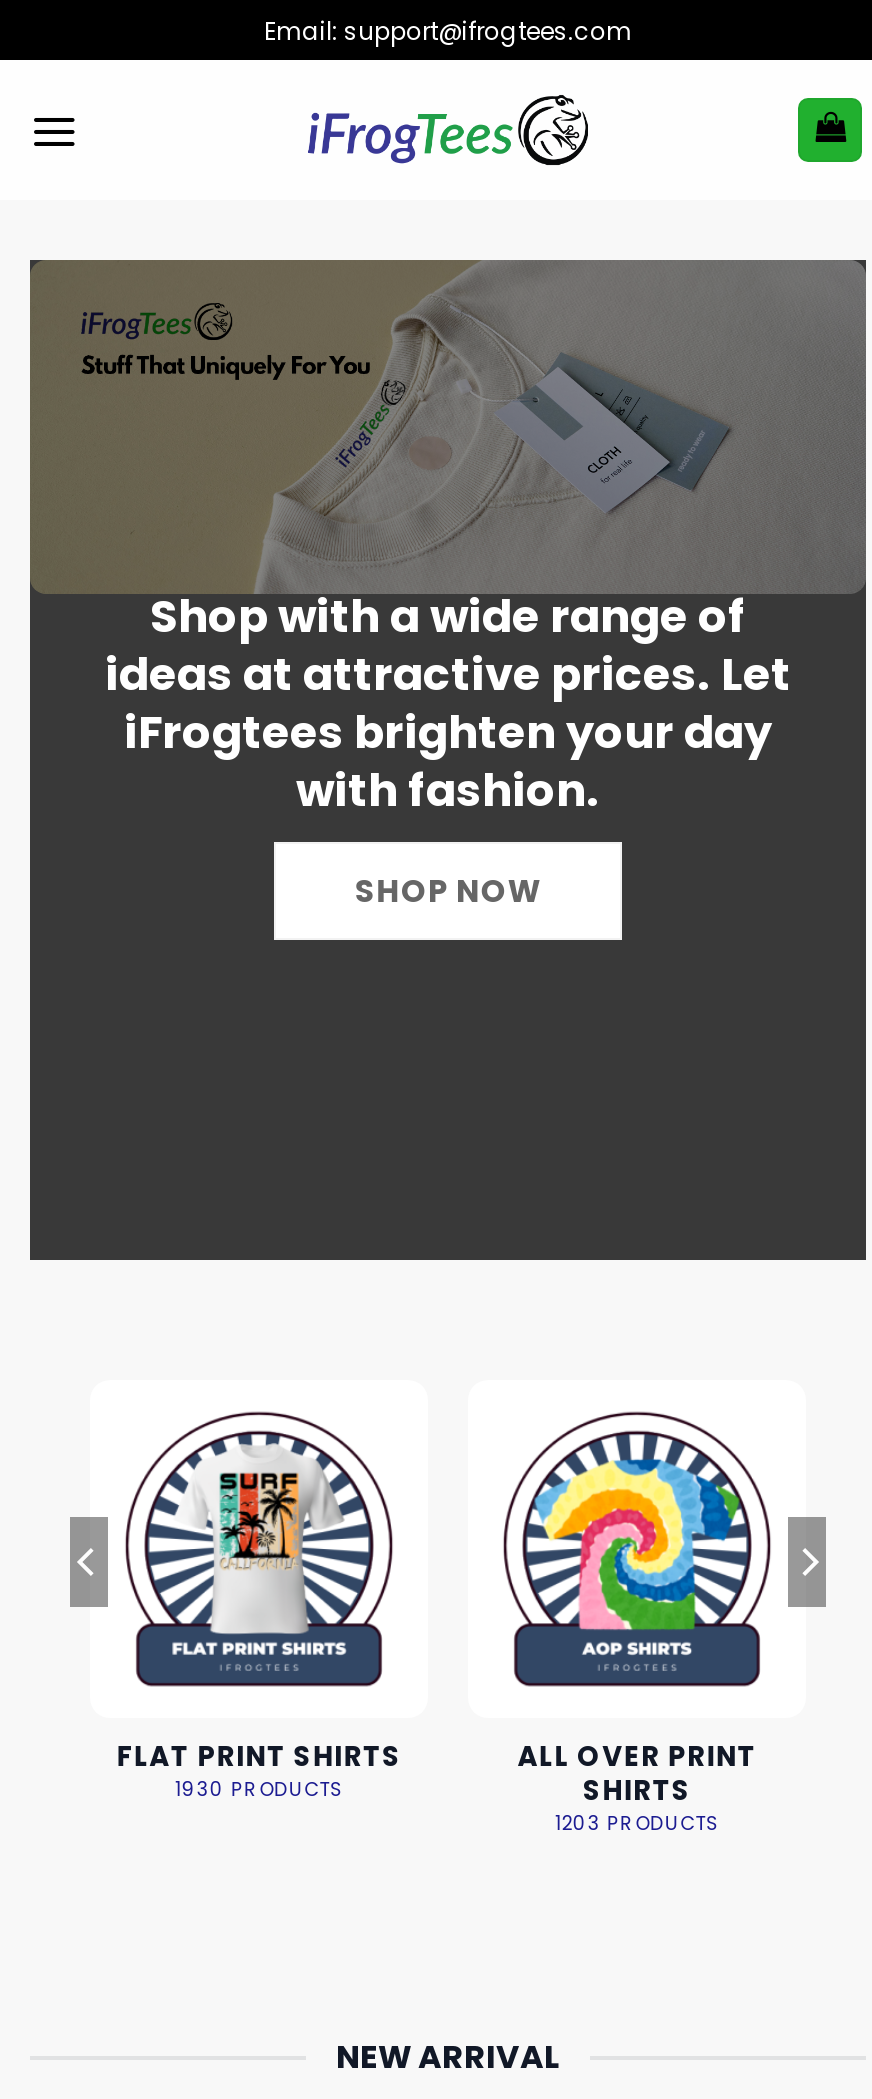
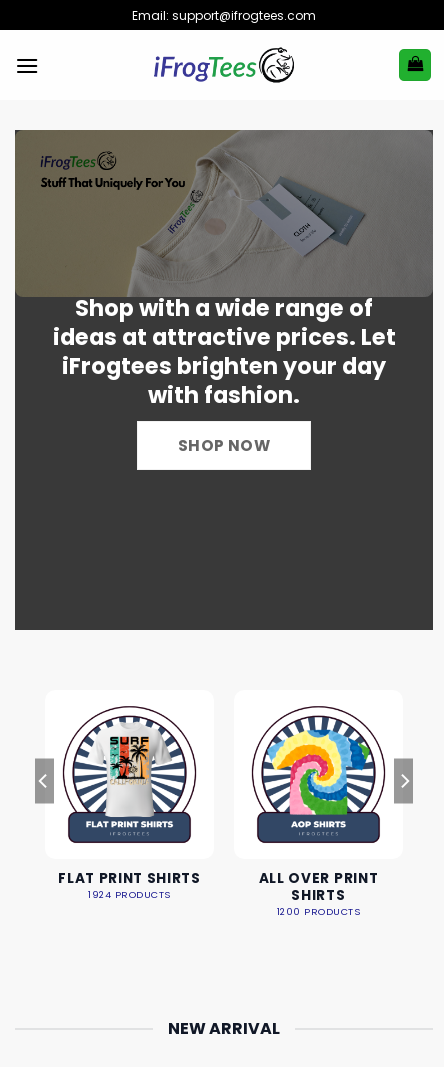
- 1930 PRODUCTS
+ 1924 PRODUCTS

- 1203 PRODUCTS
+ 1200 PRODUCTS
